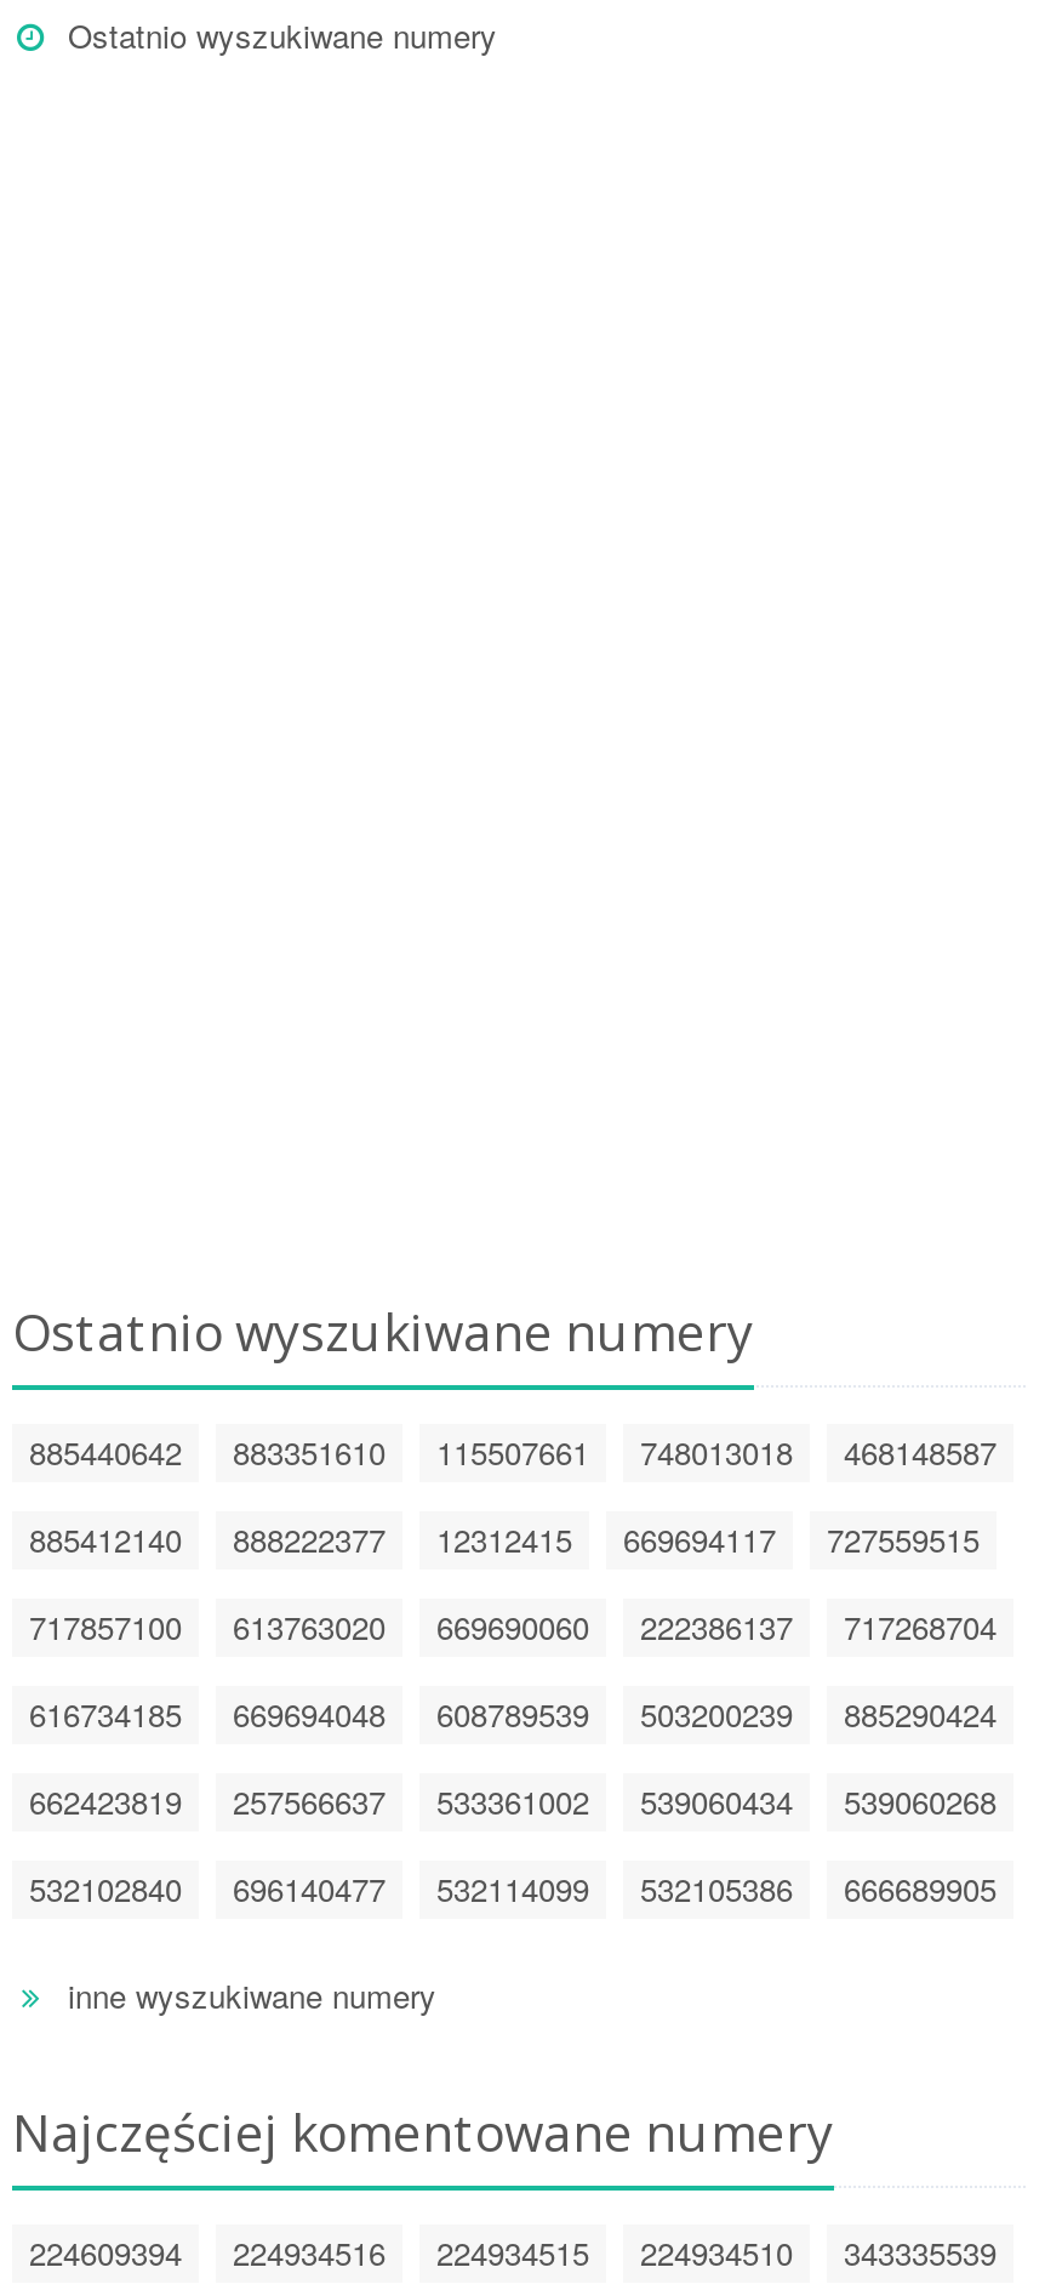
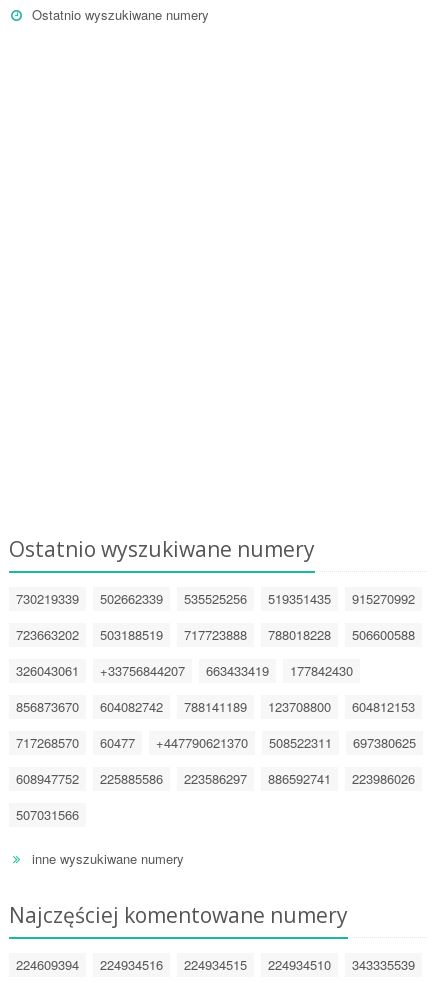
- 885440642
+ 730219339

- 883351610
+ 502662339

- 115507661
+ 535525256

- 748013018
+ 519351435

- 468148587
+ 915270992

- 885412140
+ 723663202

- 888222377
+ 503188519

- 12312415
+ 717723888

- 669694117
+ 788018228

- 727559515
+ 506600588

- 717857100
+ 326043061

- 613763020
+ +33756844207

- 669690060
+ 663433419

- 222386137
+ 177842430

- 717268704
+ 856873670

- 616734185
+ 604082742

- 669694048
+ 788141189

- 608789539
+ 123708800

- 503200239
+ 604812153

- 885290424
+ 717268570

- 662423819
+ 60477

- 257566637
+ +447790621370

- 533361002
+ 508522311

- 539060434
+ 697380625

- 539060268
+ 608947752

- 532102840
+ 225885586

- 696140477
+ 223586297

- 532114099
+ 886592741

- 532105386
+ 223986026

- 666689905
+ 507031566
